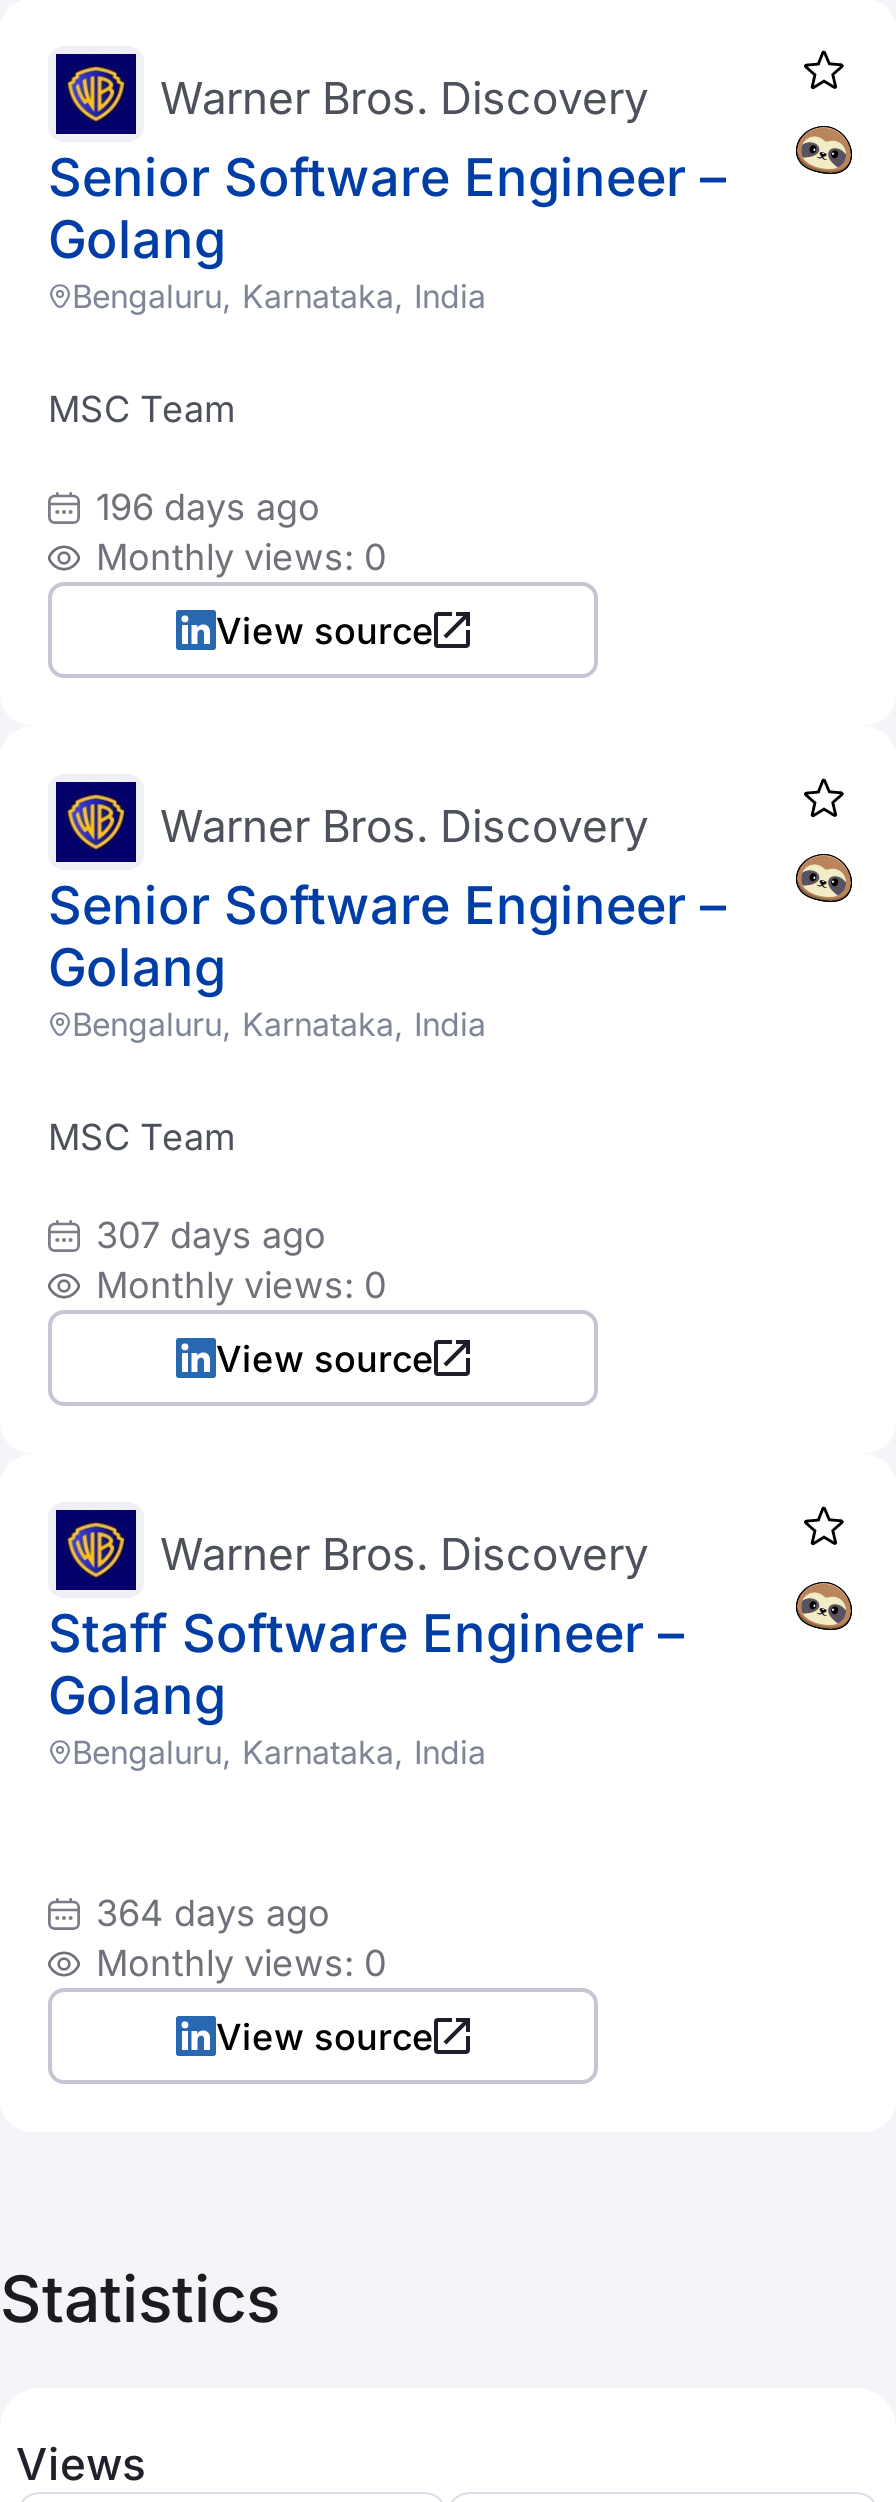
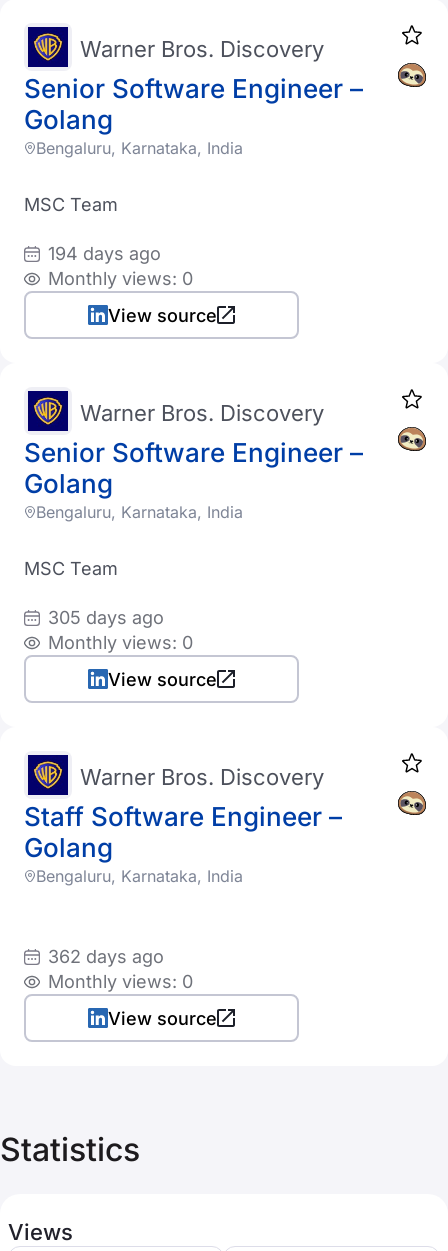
- 196 days ago
+ 194 days ago

- 307 days ago
+ 305 days ago

- 364 days ago
+ 362 days ago
